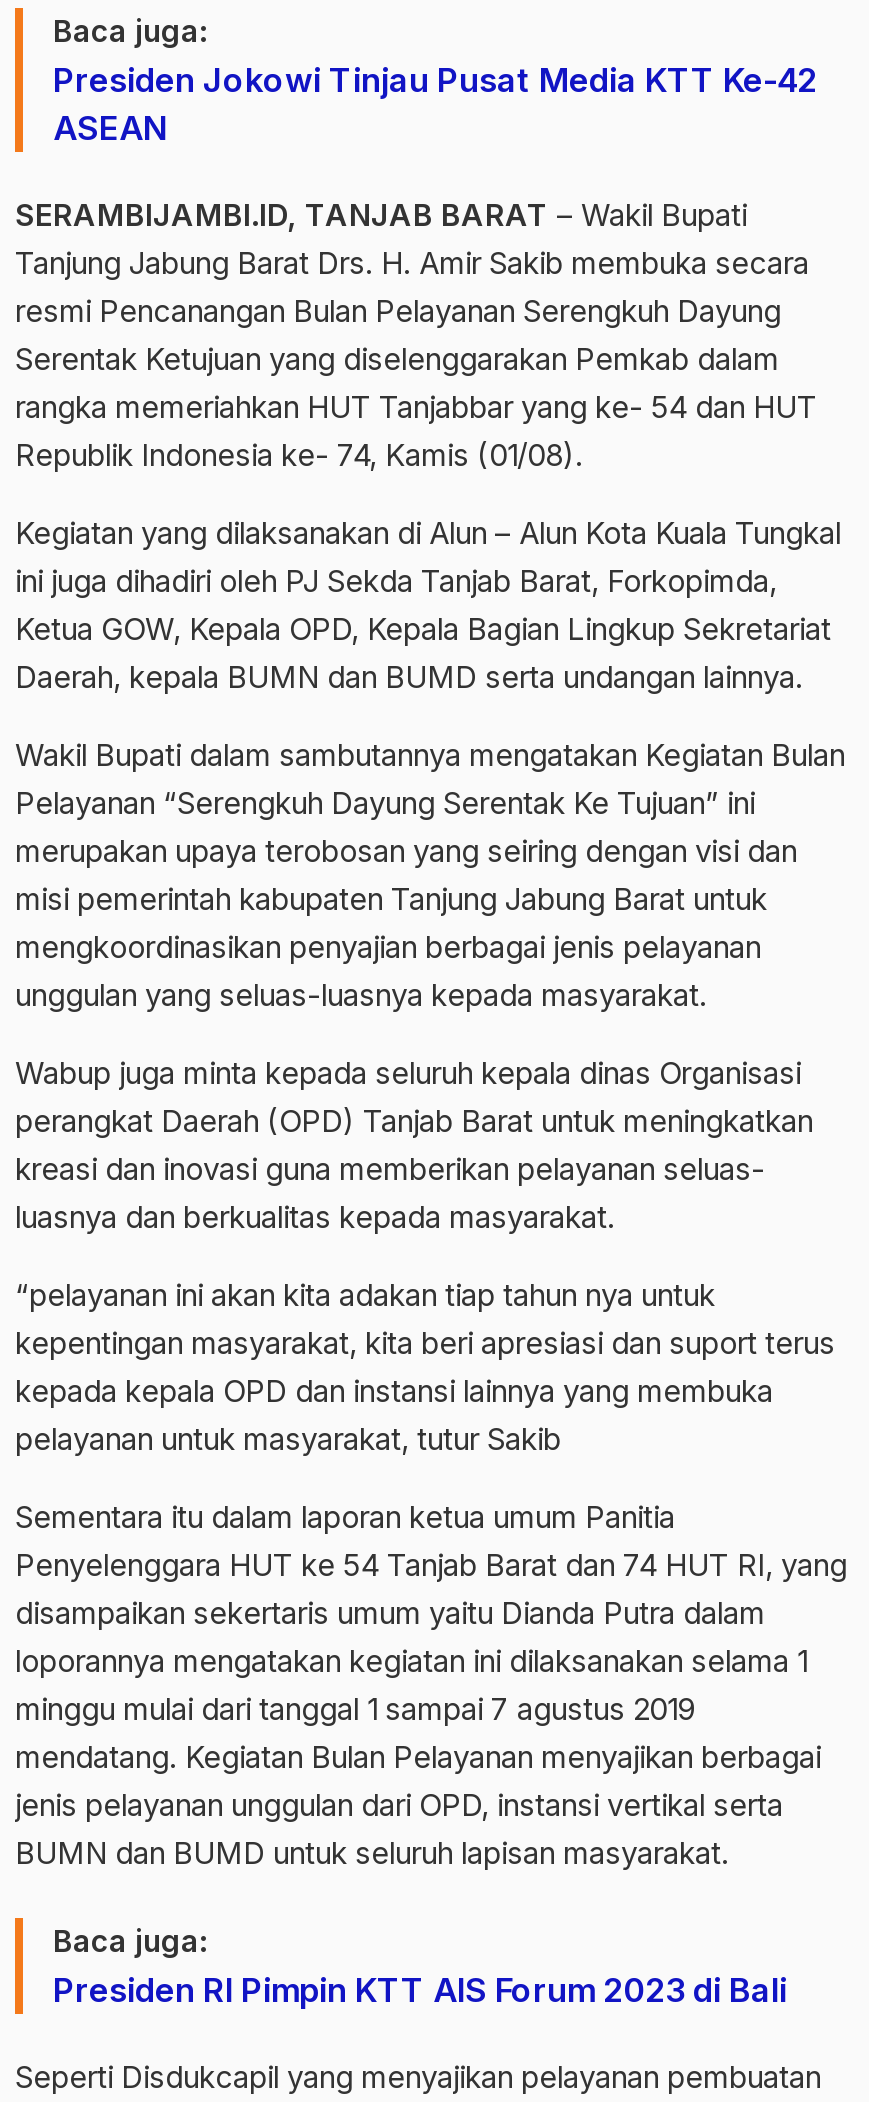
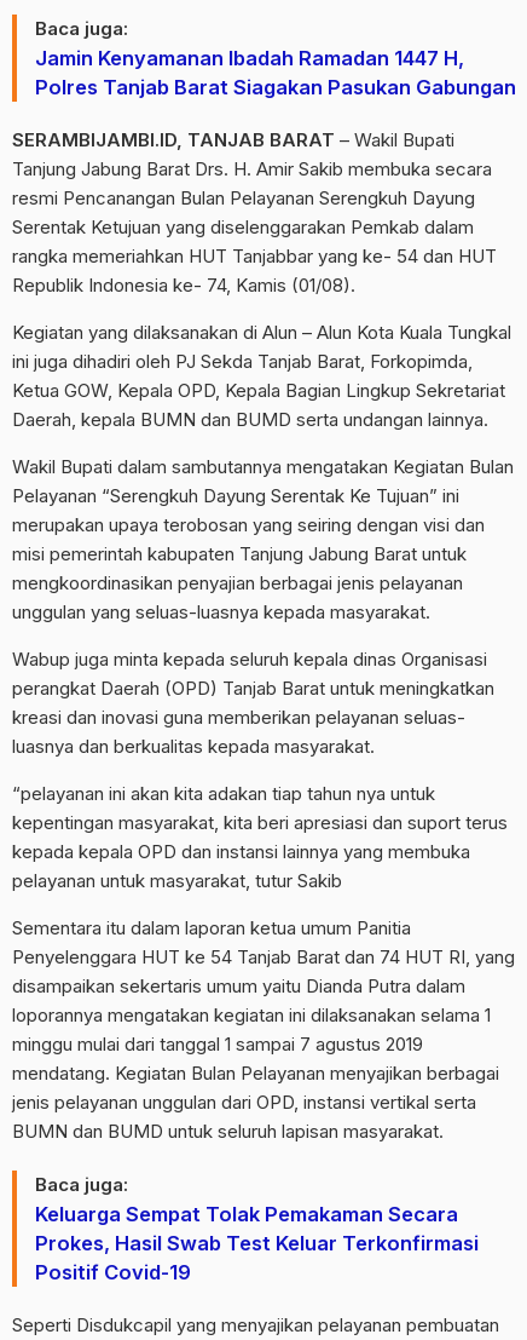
- Presiden Jokowi Tinjau Pusat Media KTT Ke-42
- ASEAN
+ Jamin Kenyamanan Ibadah Ramadan 1447 H,
+ Polres Tanjab Barat Siagakan Pasukan Gabungan

- Presiden RI Pimpin KTT AIS Forum 2023 di Bali
+ Keluarga Sempat Tolak Pemakaman Secara
+ Prokes, Hasil Swab Test Keluar Terkonfirmasi
+ Positif Covid-19
